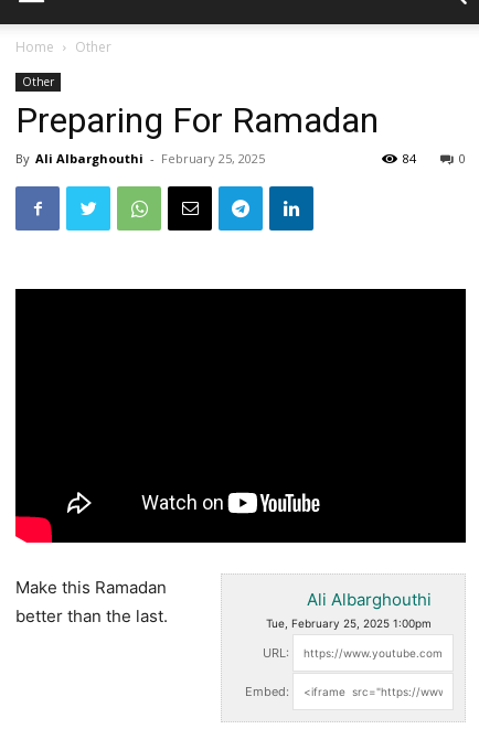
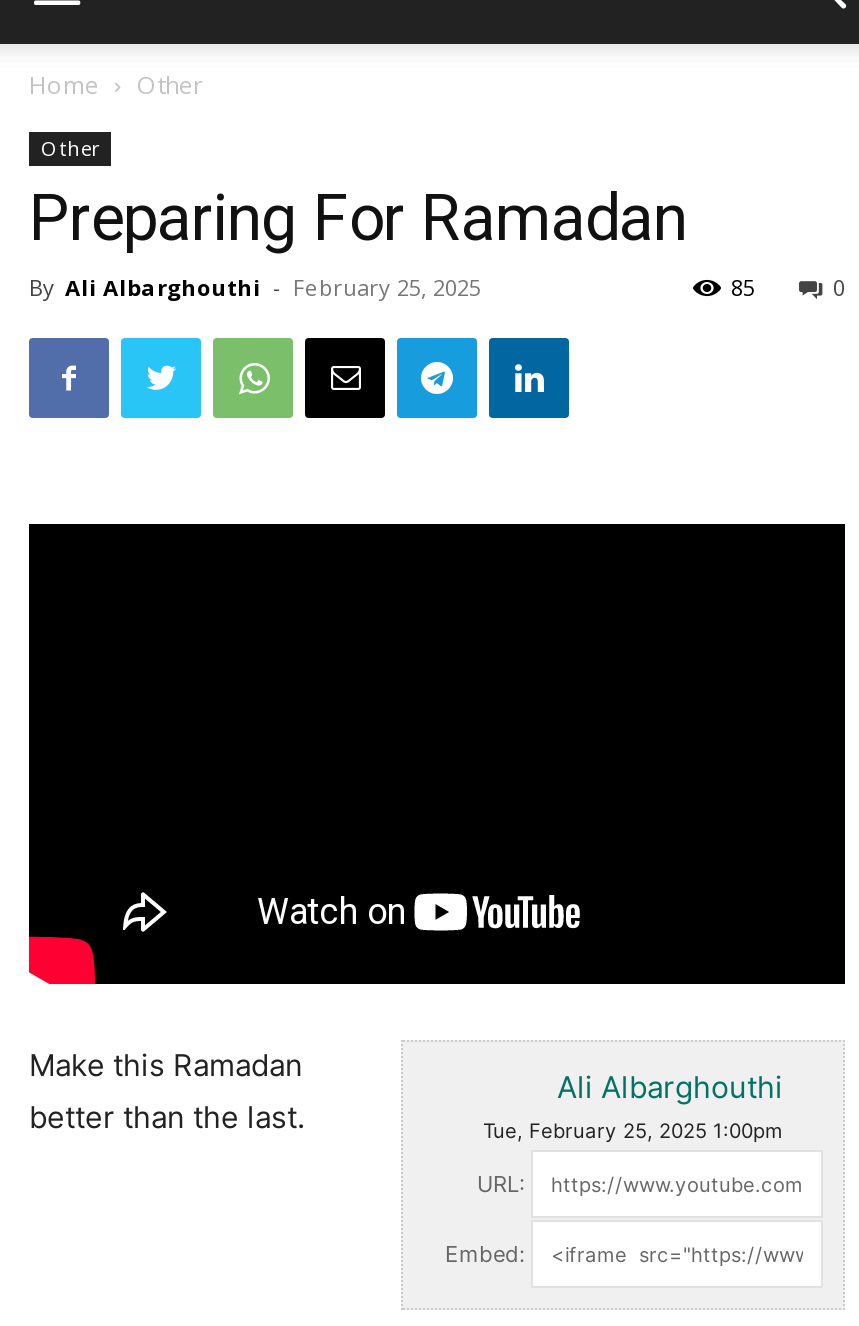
- 84
+ 85
